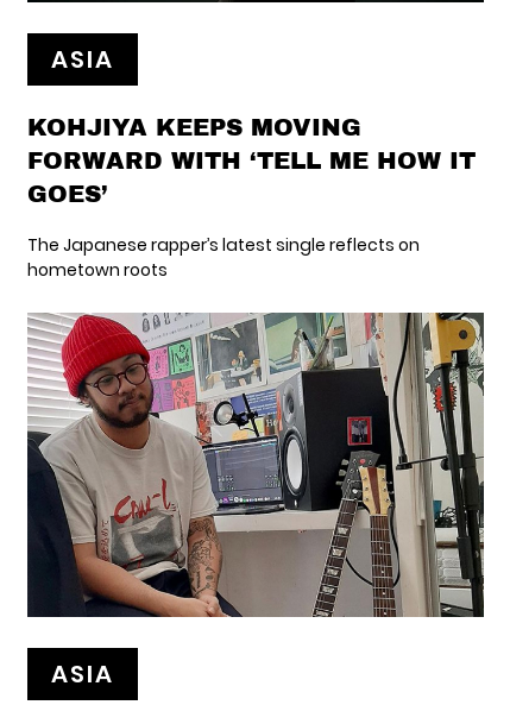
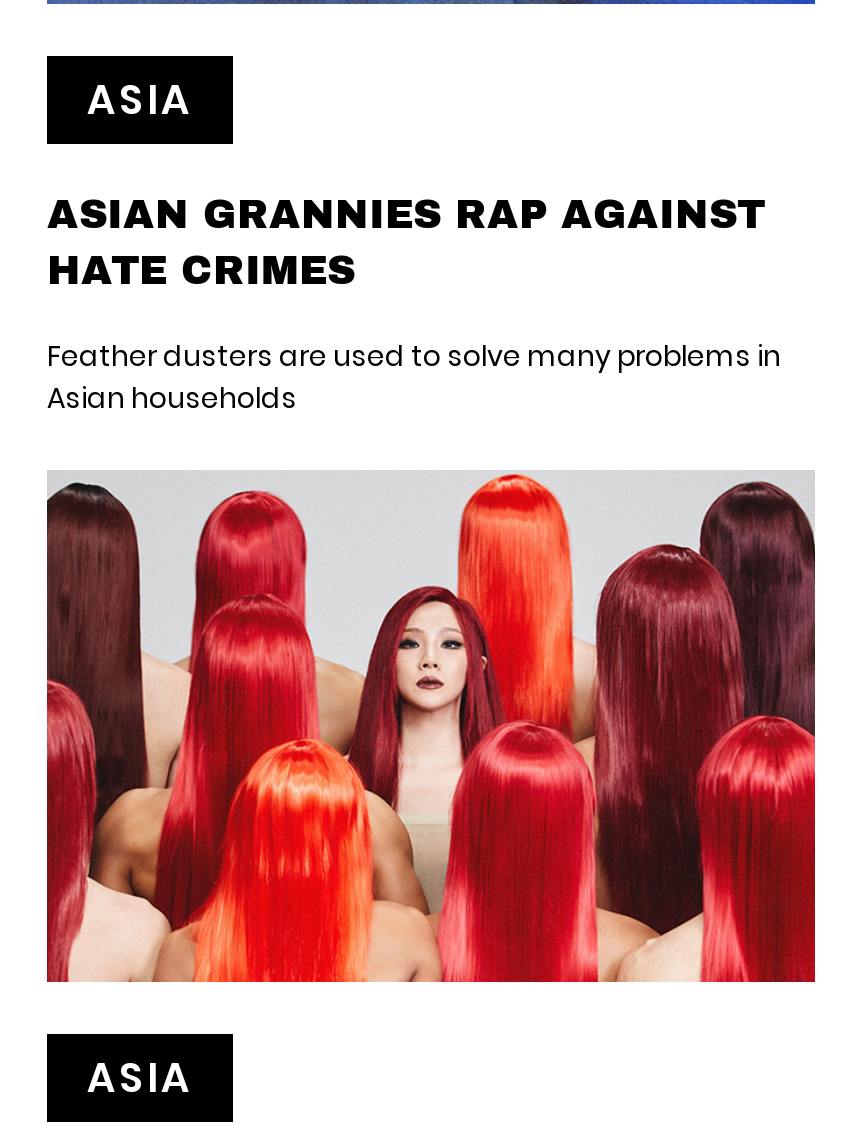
- KOHJIYA KEEPS MOVING
- FORWARD WITH ‘TELL ME HOW IT
- GOES’
+ ASIAN GRANNIES RAP AGAINST
+ HATE CRIMES

- The Japanese rapper’s latest single reflects on
- hometown roots
+ Feather dusters are used to solve many problems in
+ Asian households

- [image]
+ [image]
